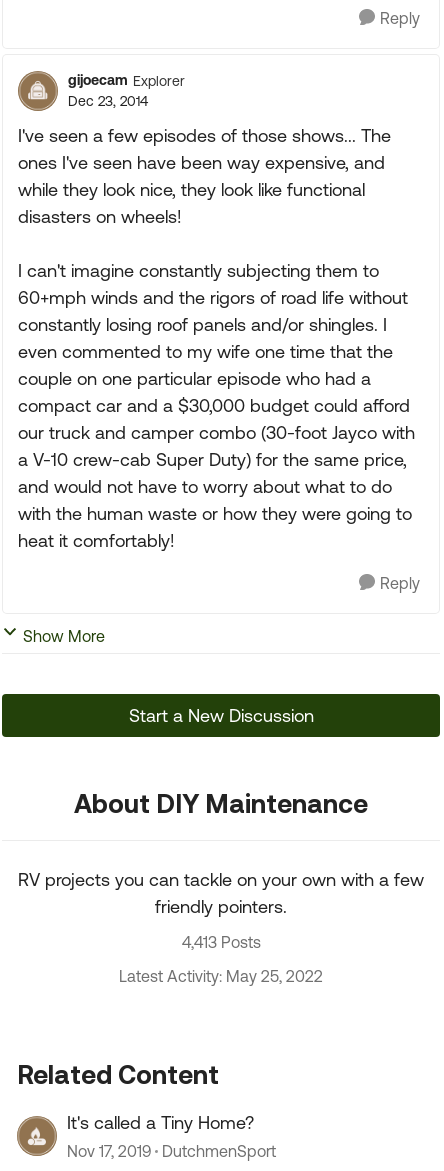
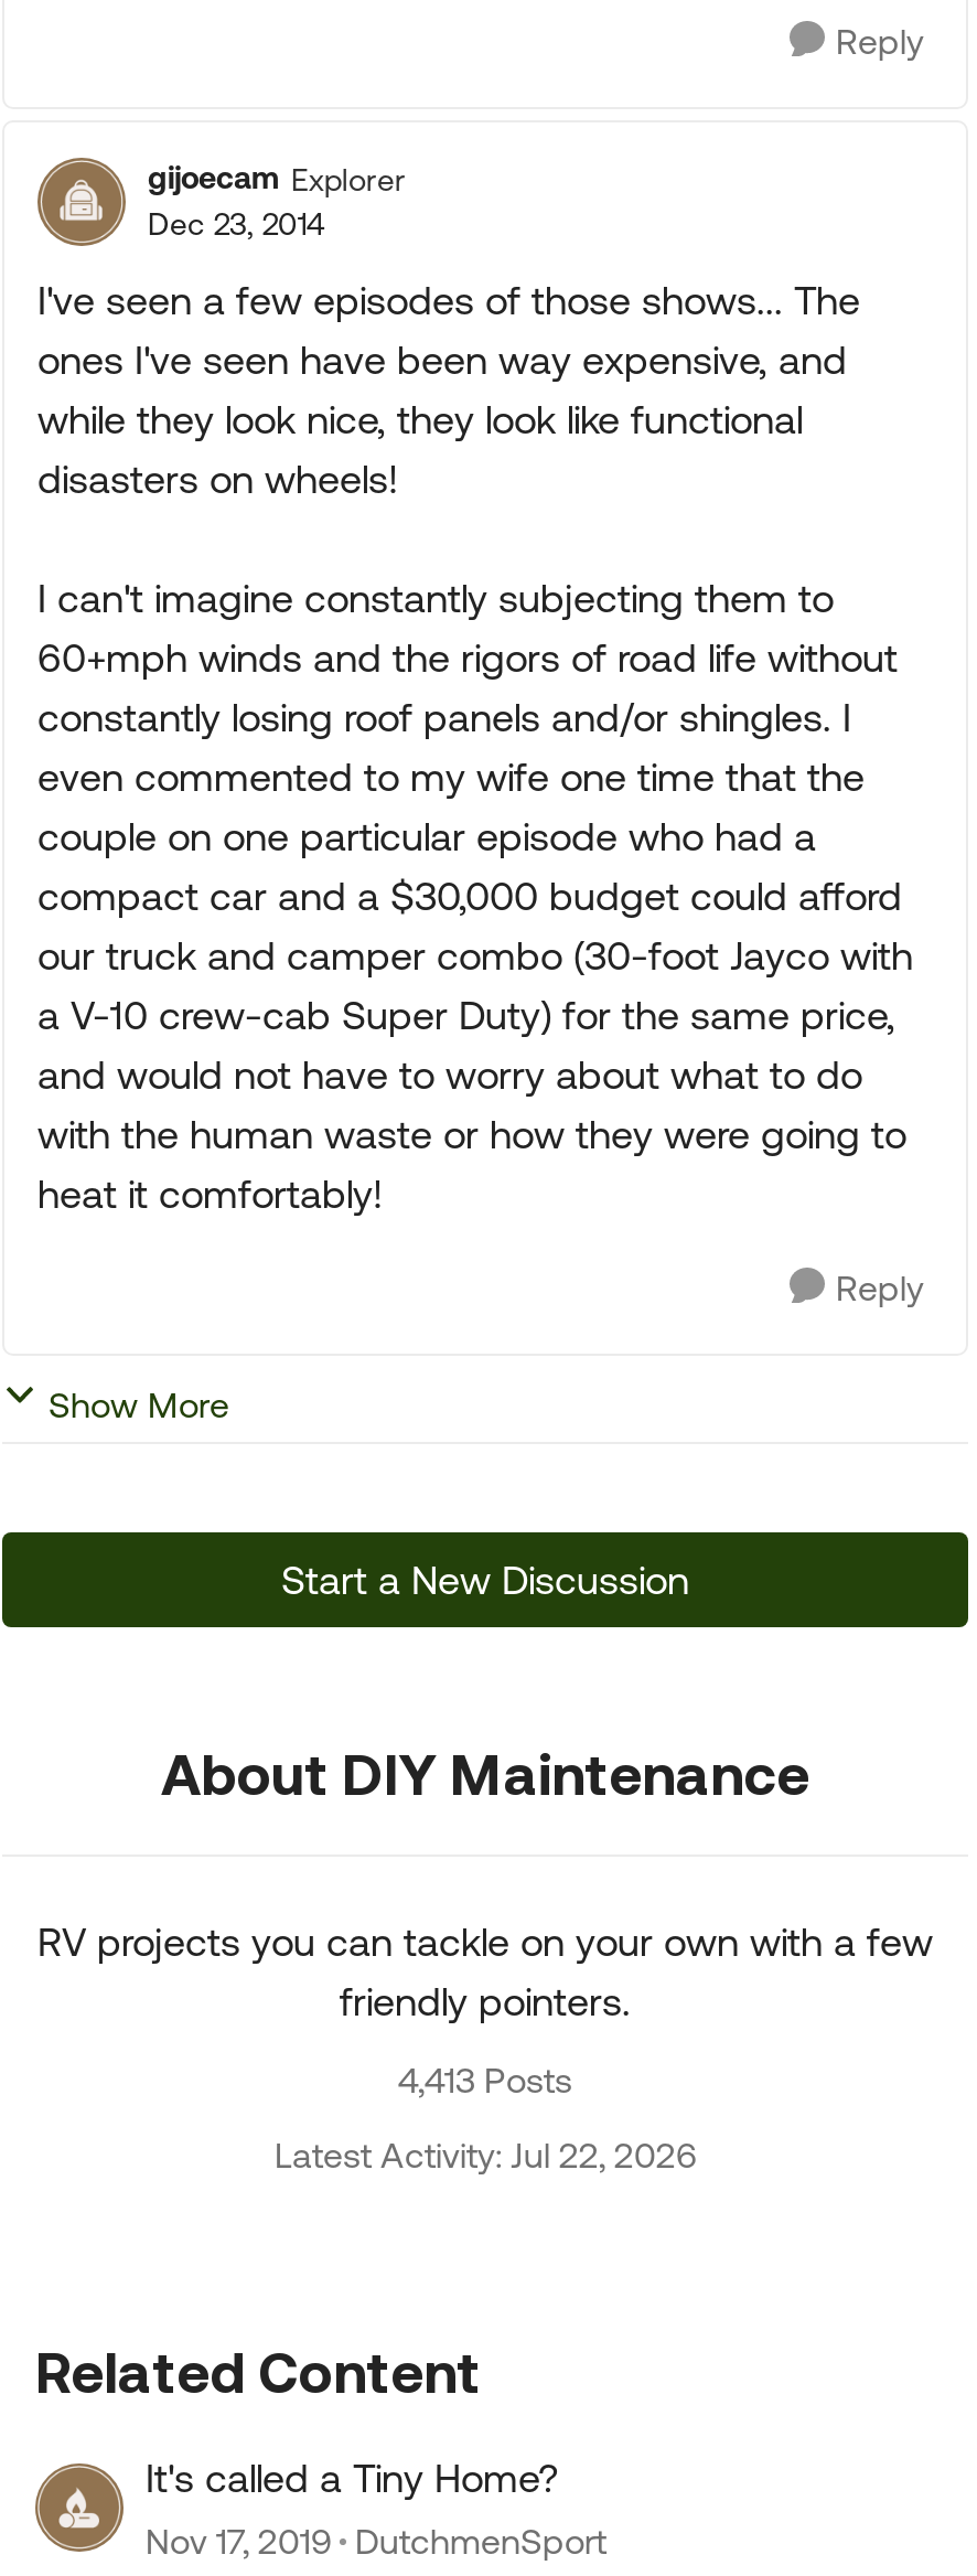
- Latest Activity: May 25, 2022
+ Latest Activity: Jul 22, 2026
